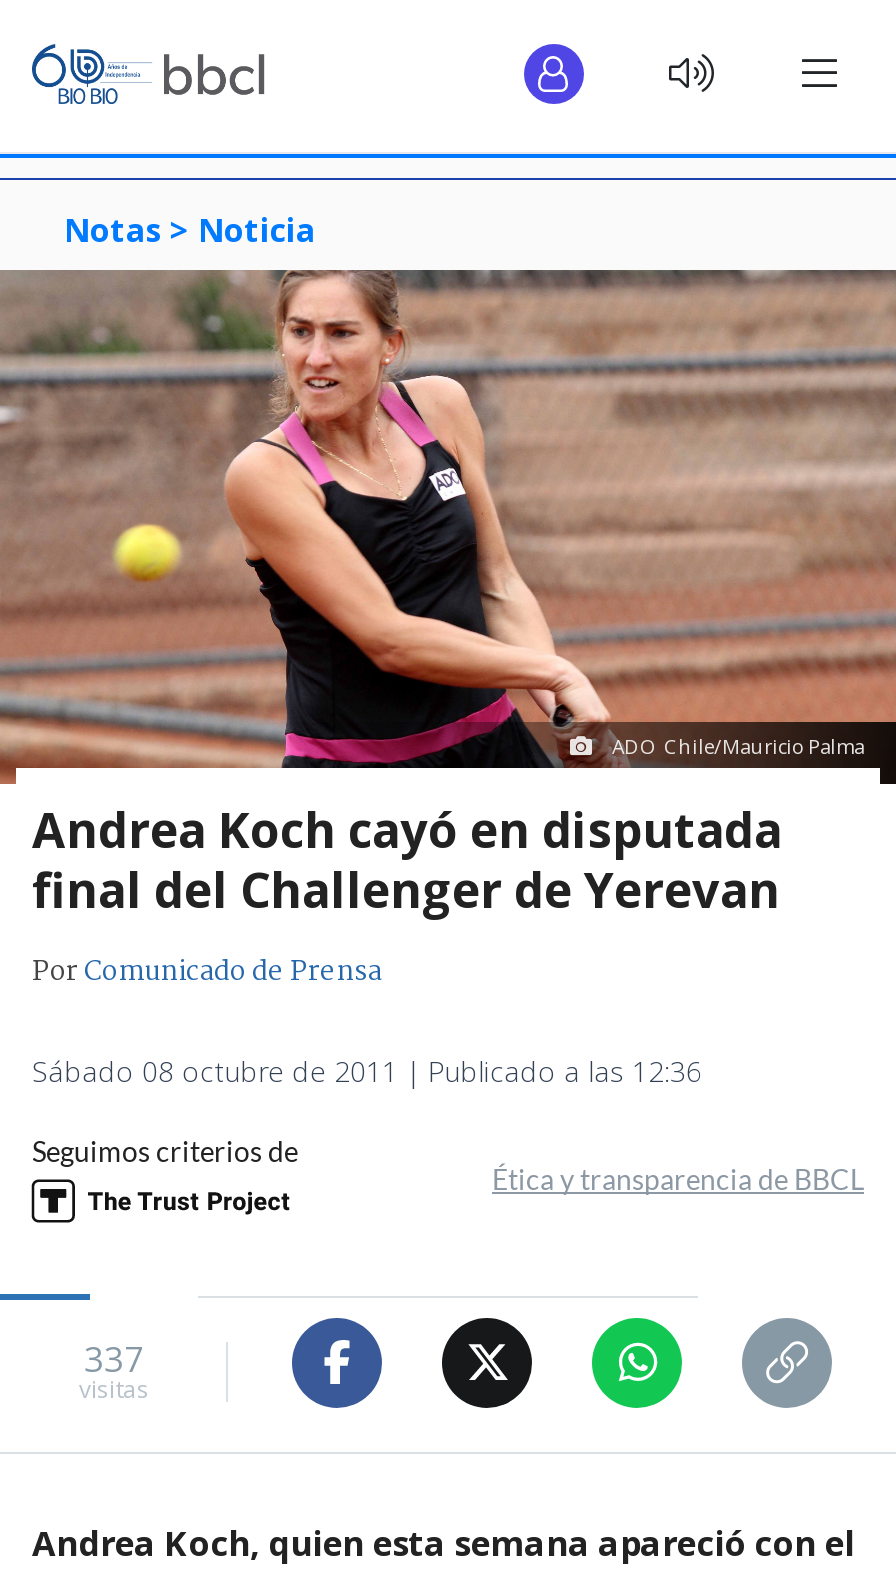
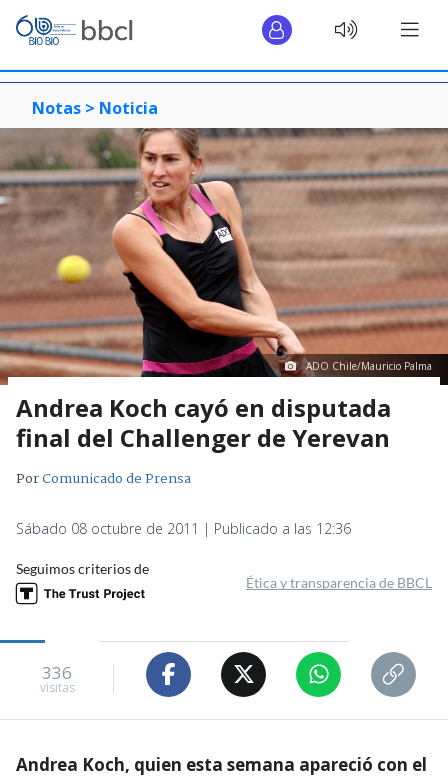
- 337
+ 336
